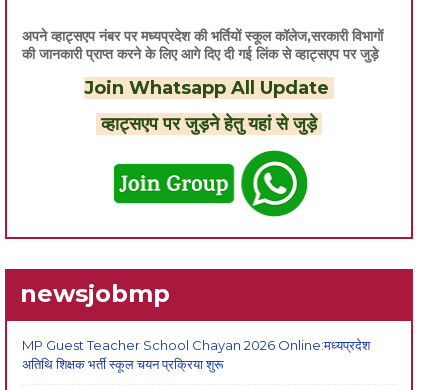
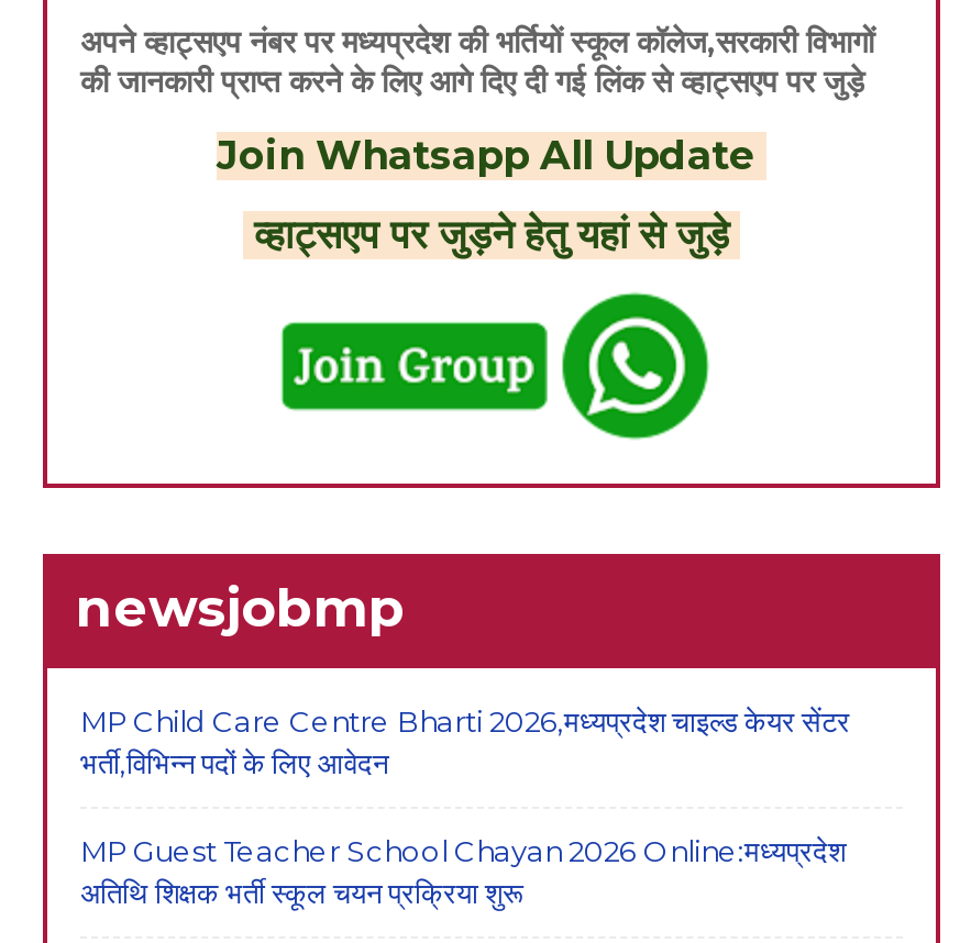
+ MP Child Care Centre Bharti 2026,मध्यप्रदेश चाइल्ड केयर सेंटर
+ भर्ती,विभिन्न पदों के लिए आवेदन
